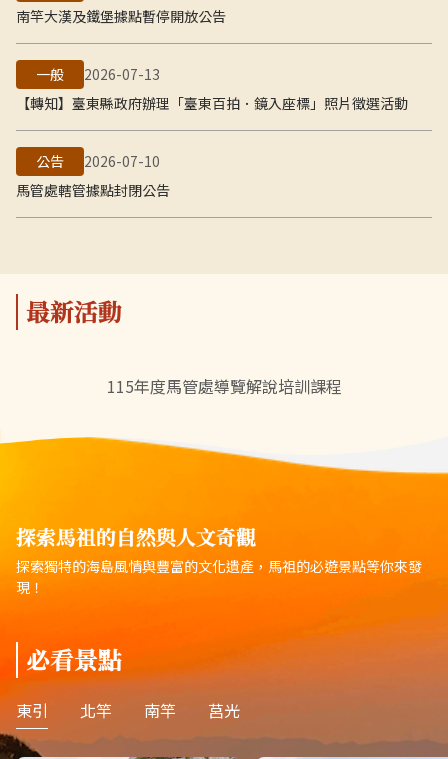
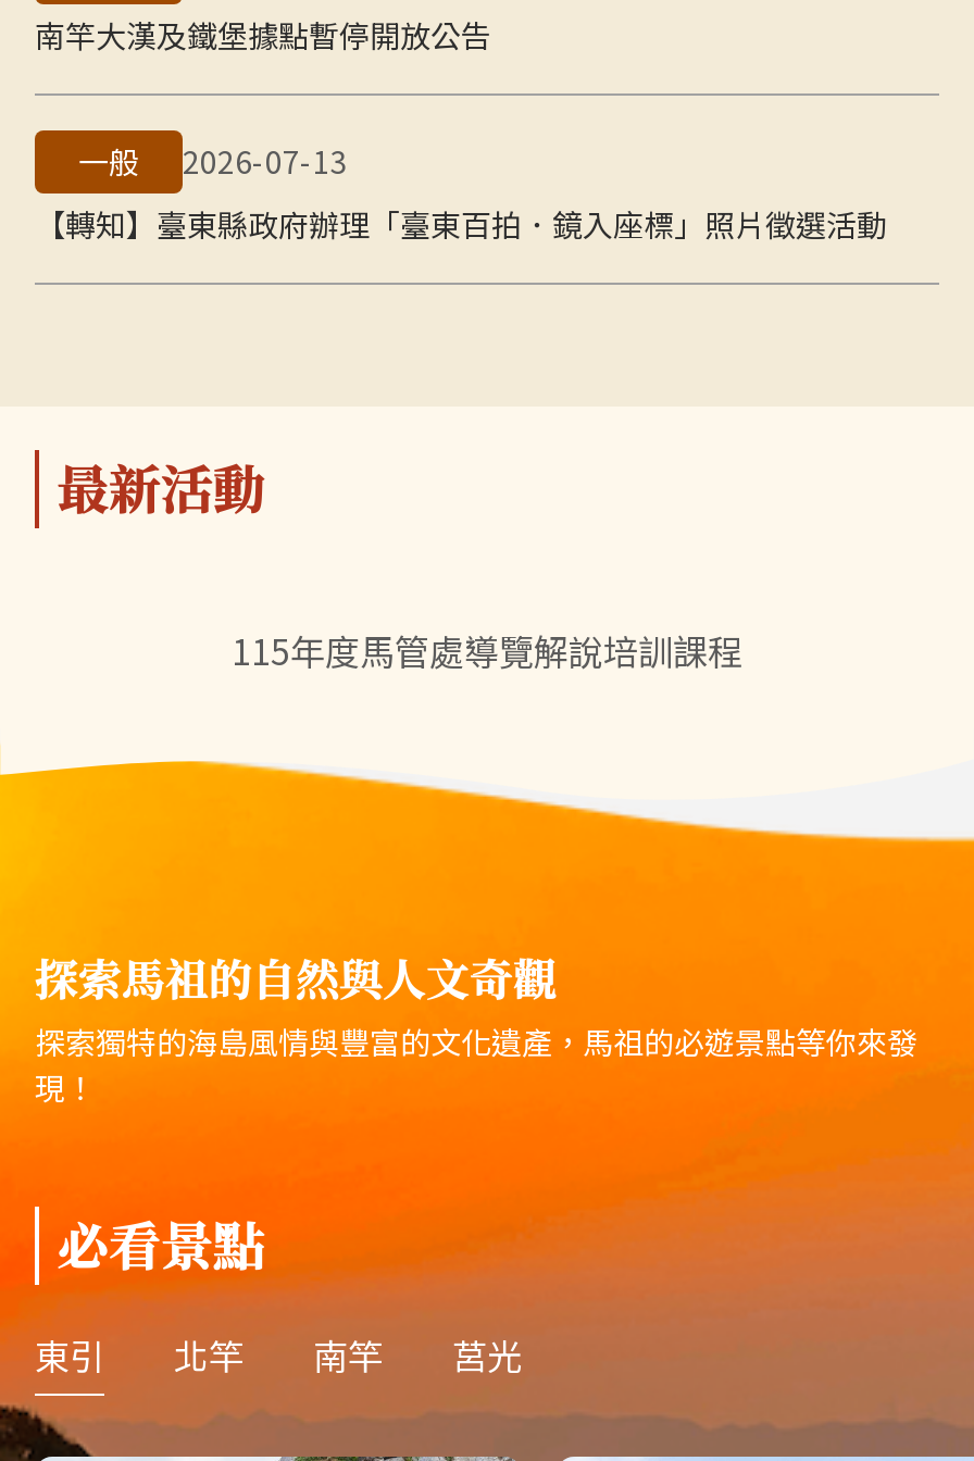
- 公告
- 2026-07-10
- 馬管處轄管據點封閉公告
